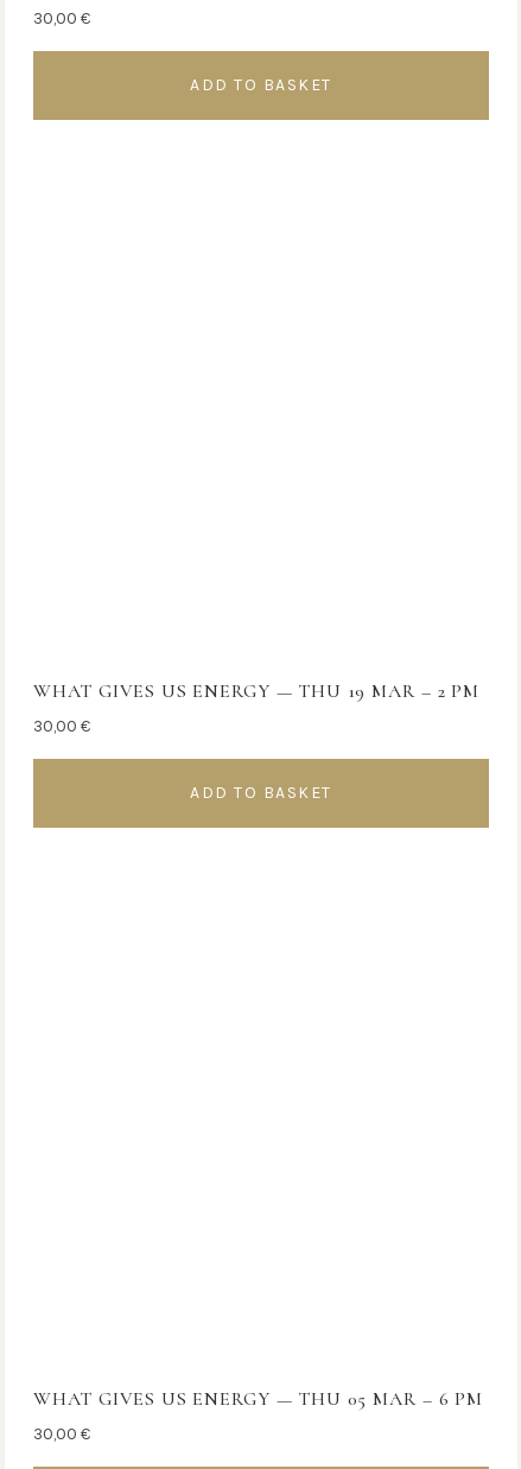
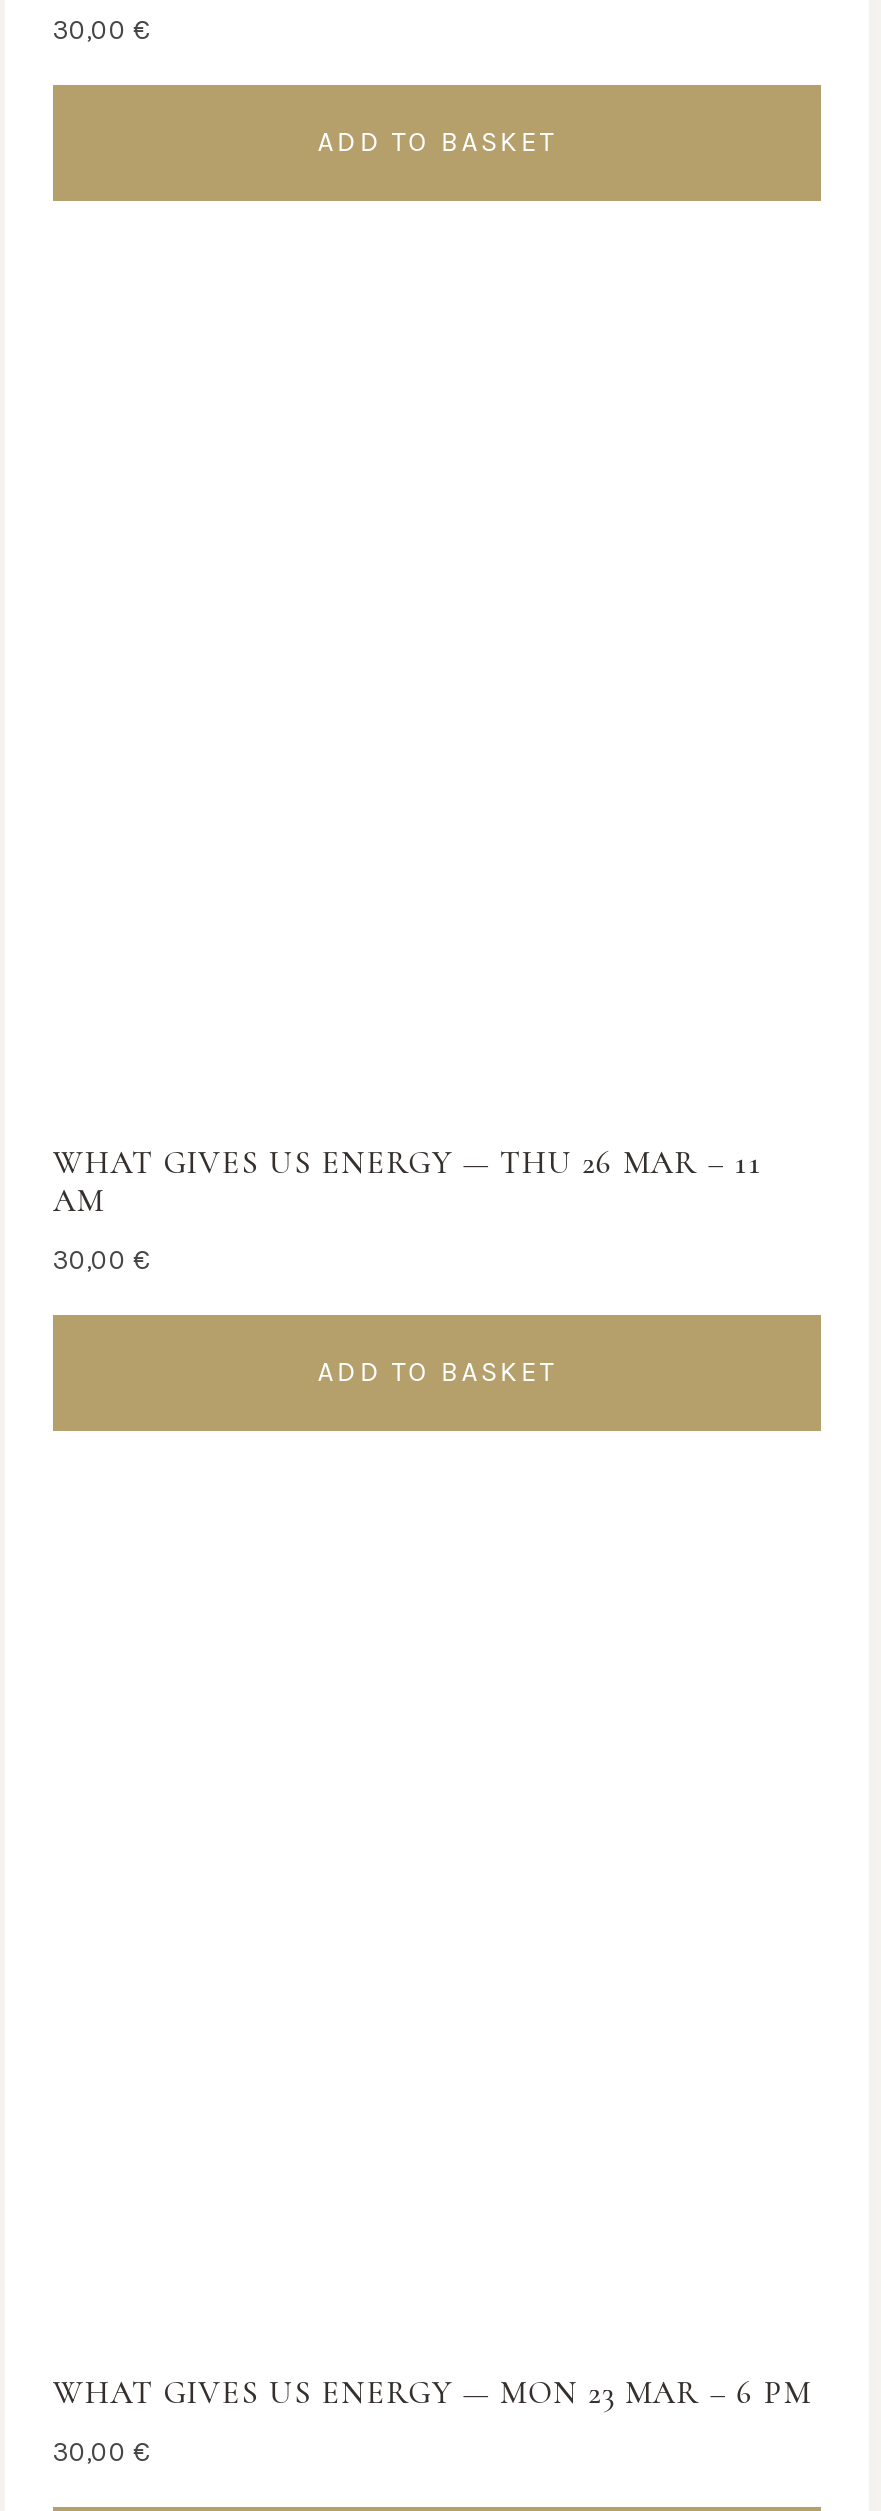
- WHAT GIVES US ENERGY — THU 19 MAR – 2 PM
+ WHAT GIVES US ENERGY — THU 26 MAR – 11
+ AM

- WHAT GIVES US ENERGY — THU 05 MAR – 6 PM
+ WHAT GIVES US ENERGY — MON 23 MAR – 6 PM
